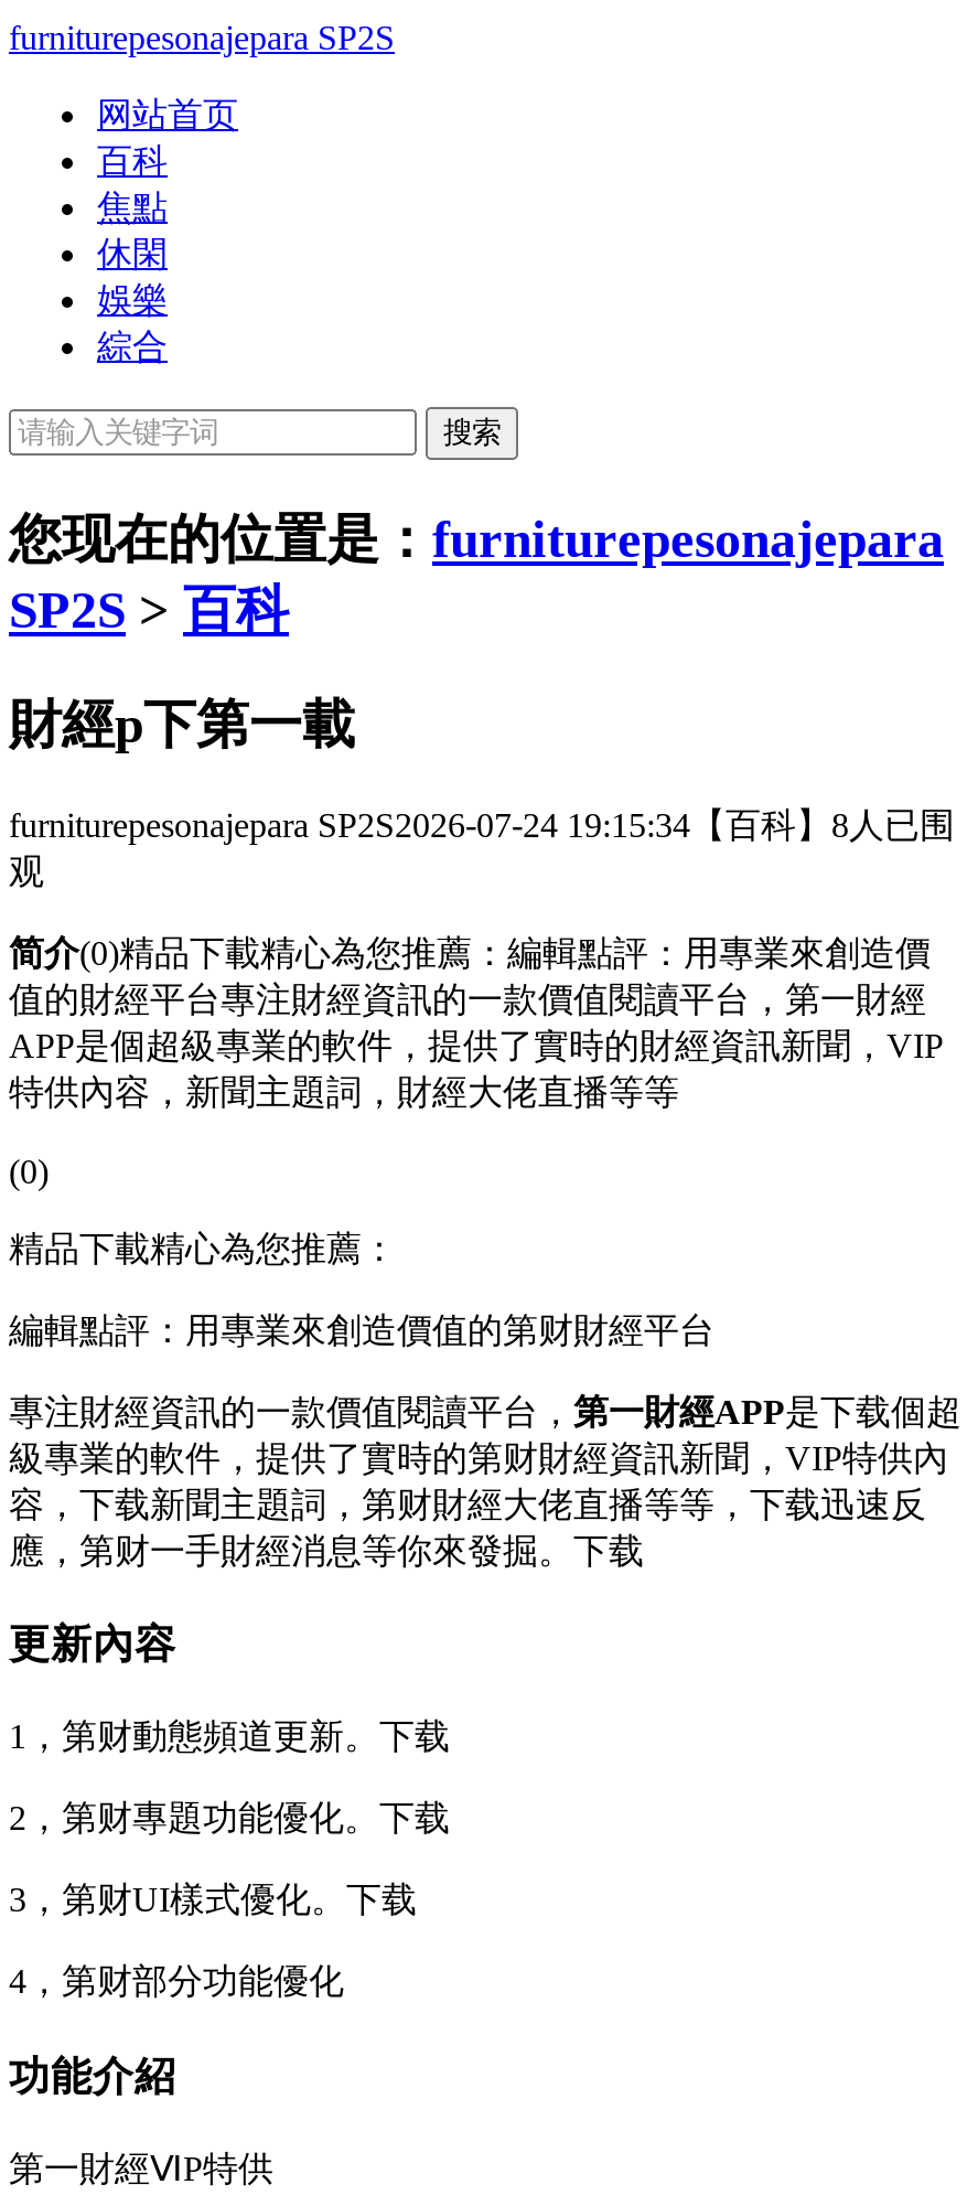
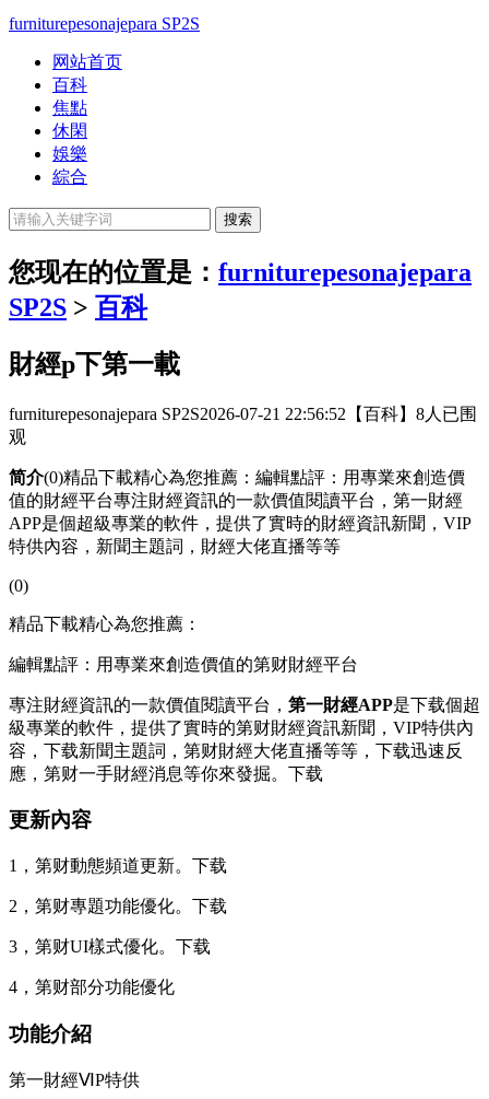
- furniturepesonajepara SP2S2026-07-24 19:15:34【百科】8人已围
+ furniturepesonajepara SP2S2026-07-21 22:56:52【百科】8人已围
